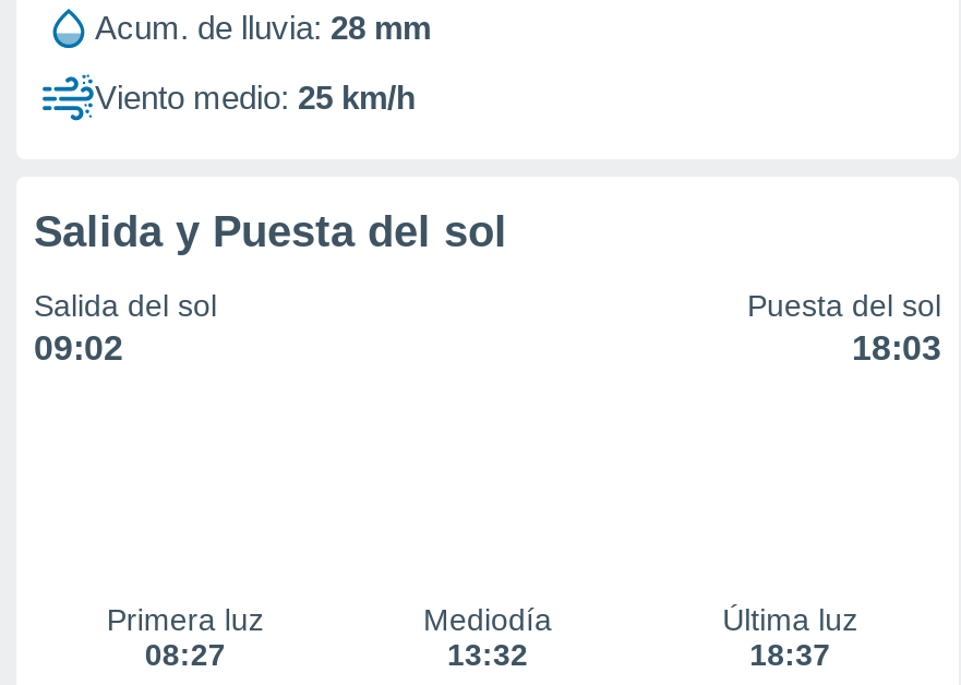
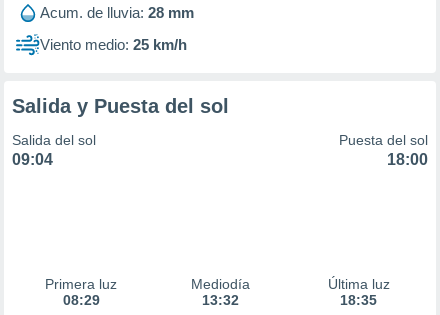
- 09:02
+ 09:04

- 18:03
+ 18:00

- 08:27
+ 08:29

- 18:37
+ 18:35
